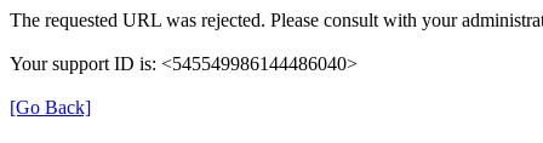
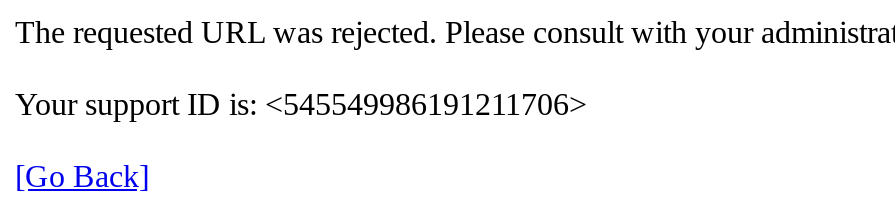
- Your support ID is: <545549986144486040>
+ Your support ID is: <545549986191211706>
